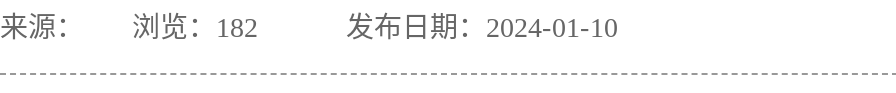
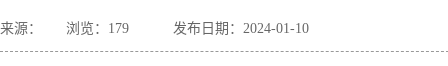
- 来源： 浏览：182
+ 来源： 浏览：179
